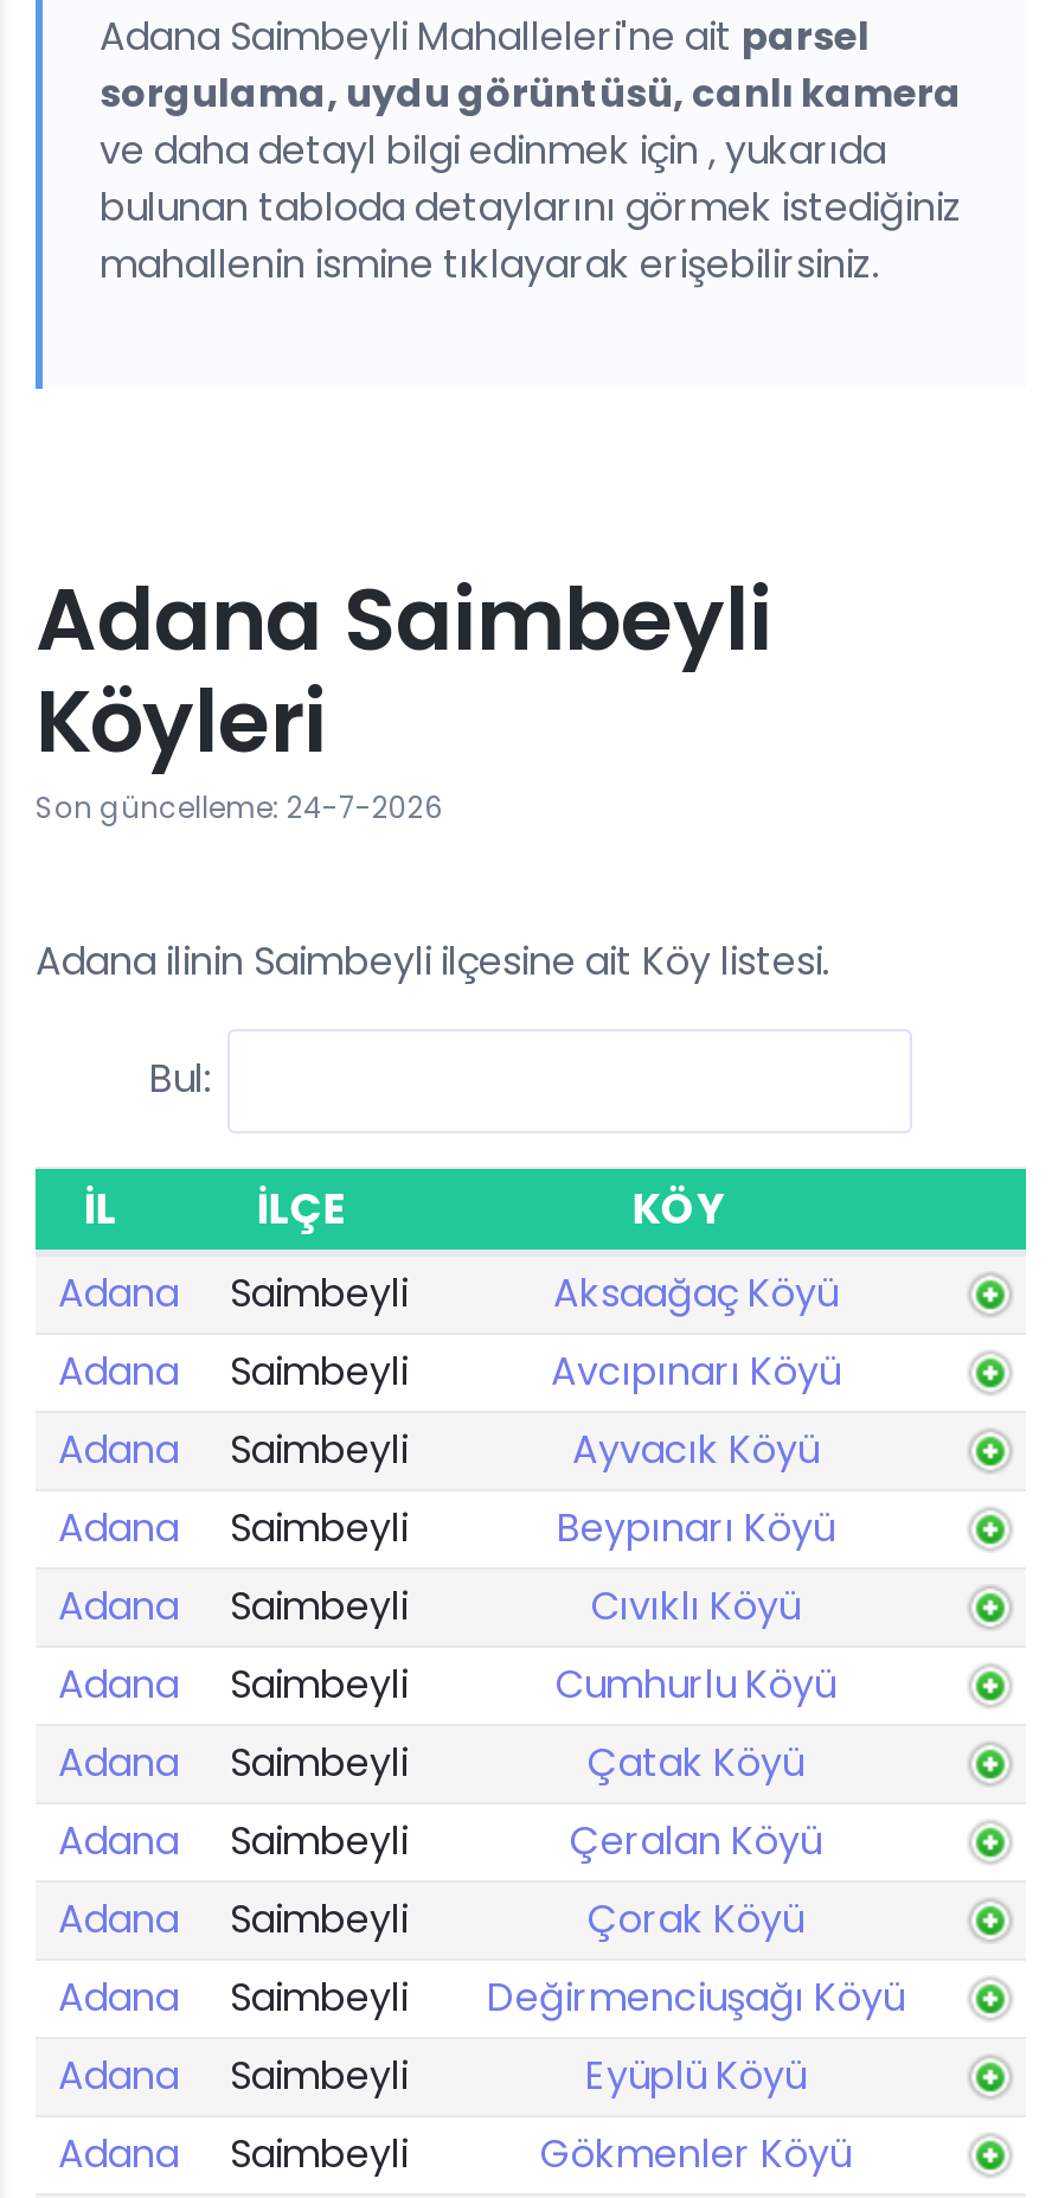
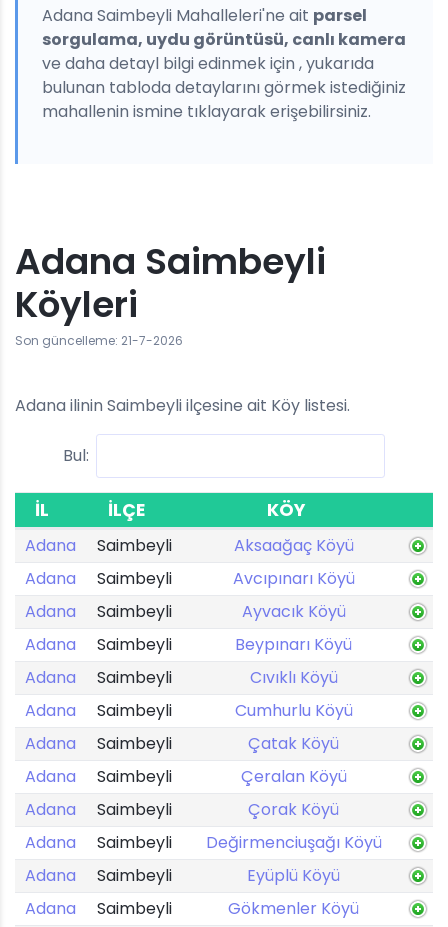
- Son güncelleme: 24-7-2026
+ Son güncelleme: 21-7-2026
